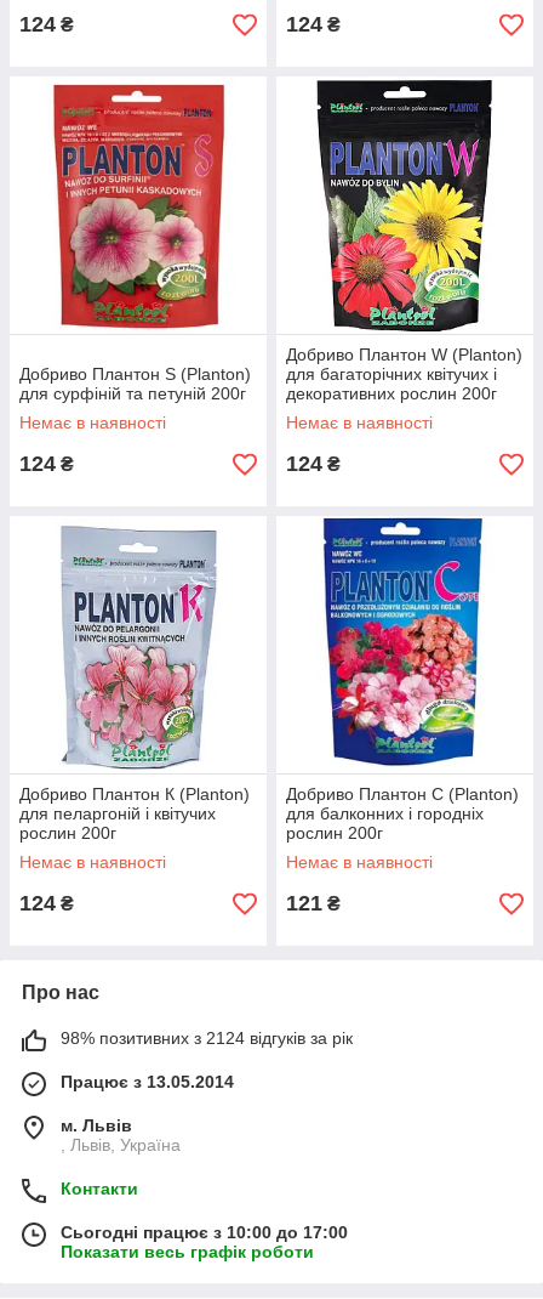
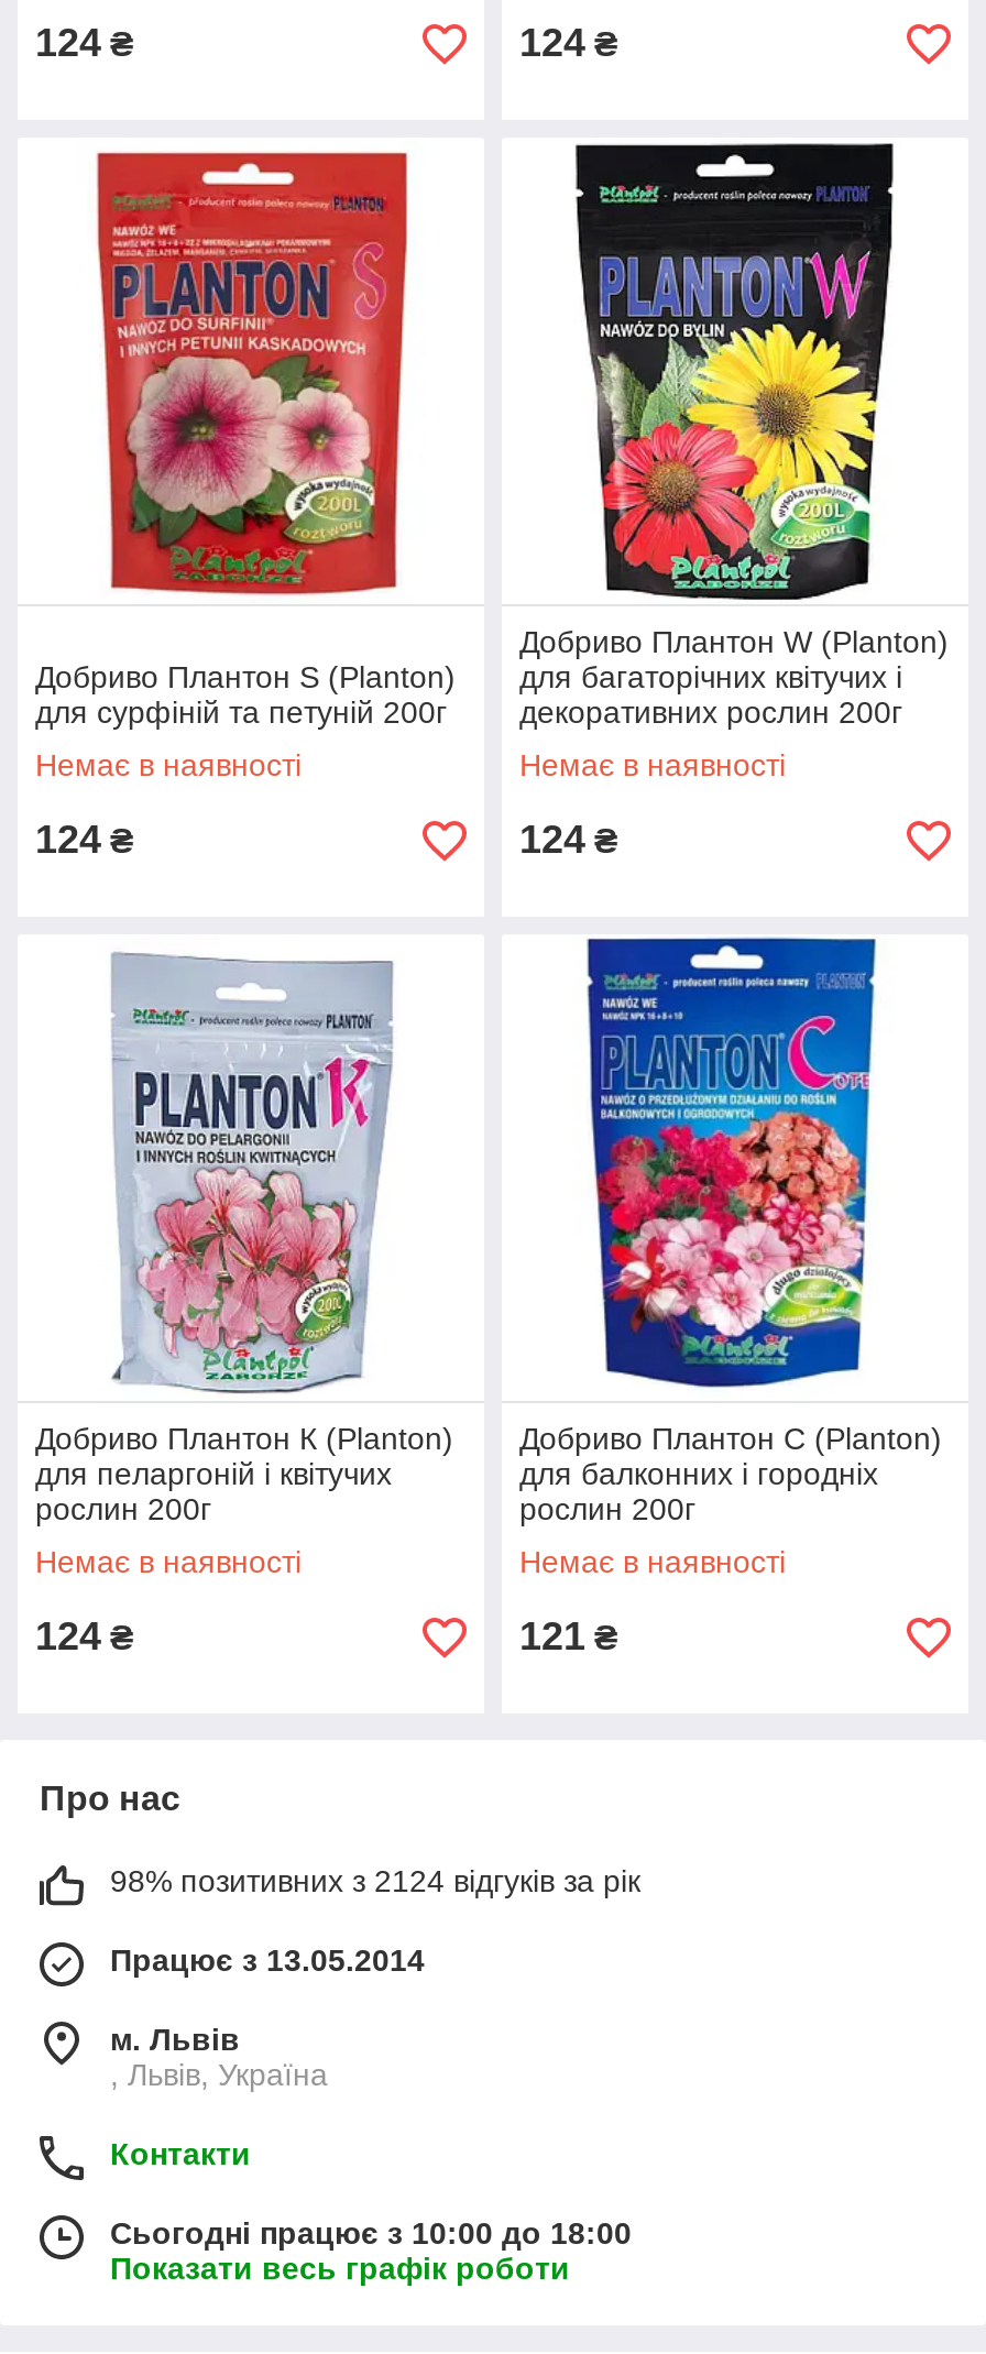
- Сьогодні працює з 10:00 до 17:00
+ Сьогодні працює з 10:00 до 18:00
